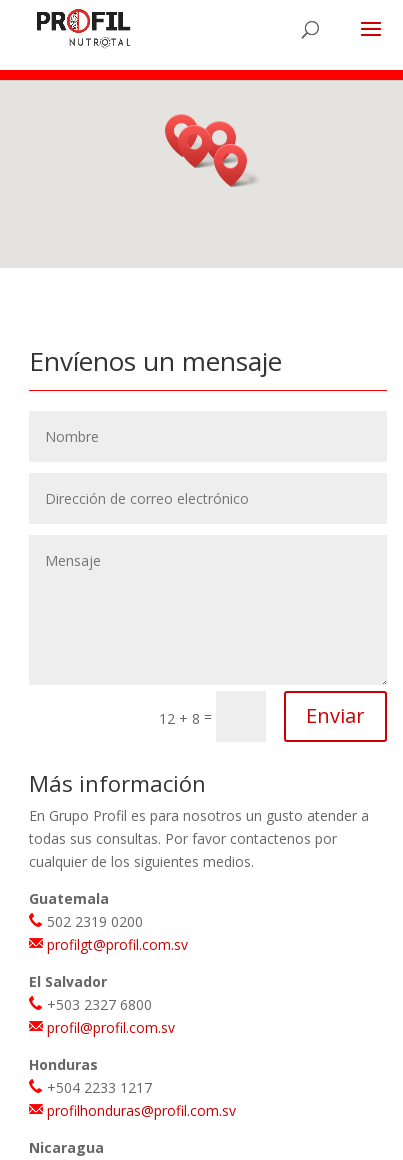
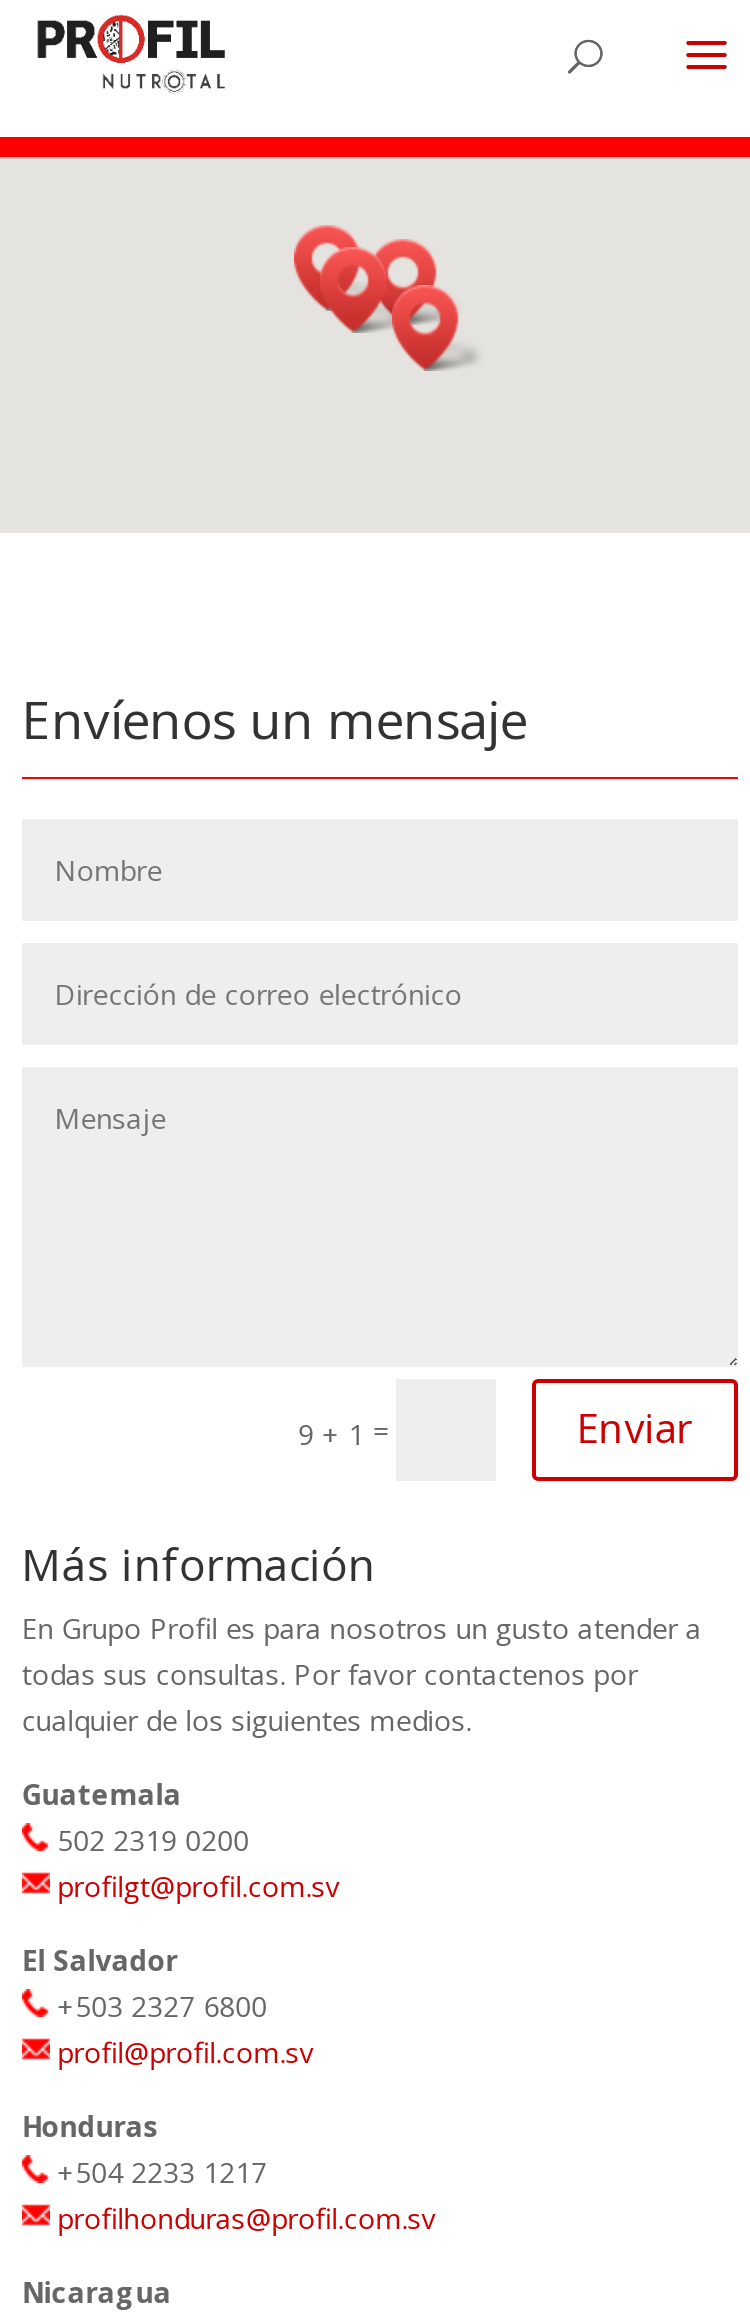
- 12 + 8 =
+ 9 + 1 =
